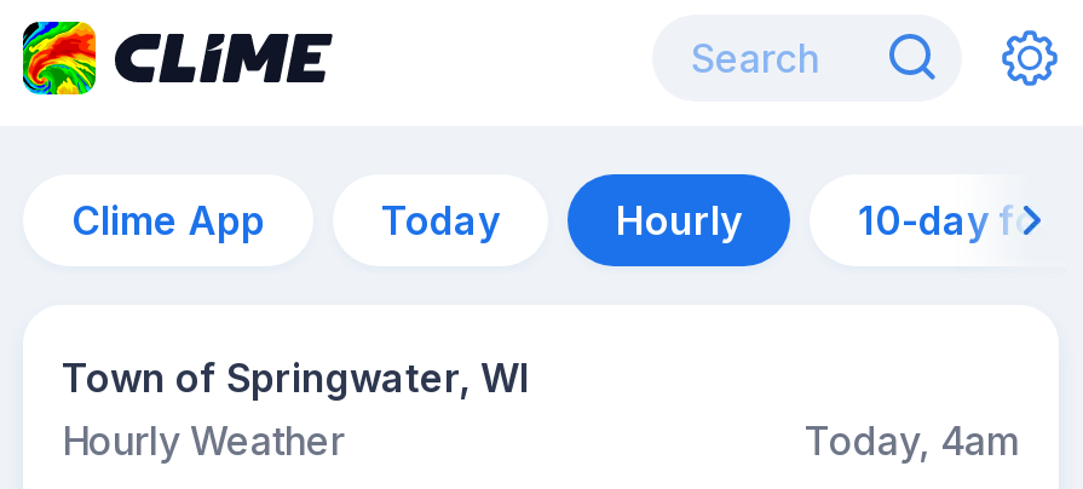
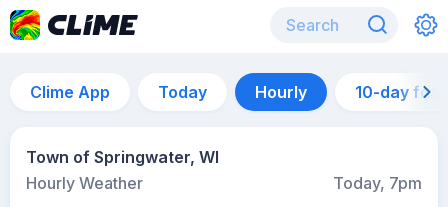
- Today, 4am
+ Today, 7pm
